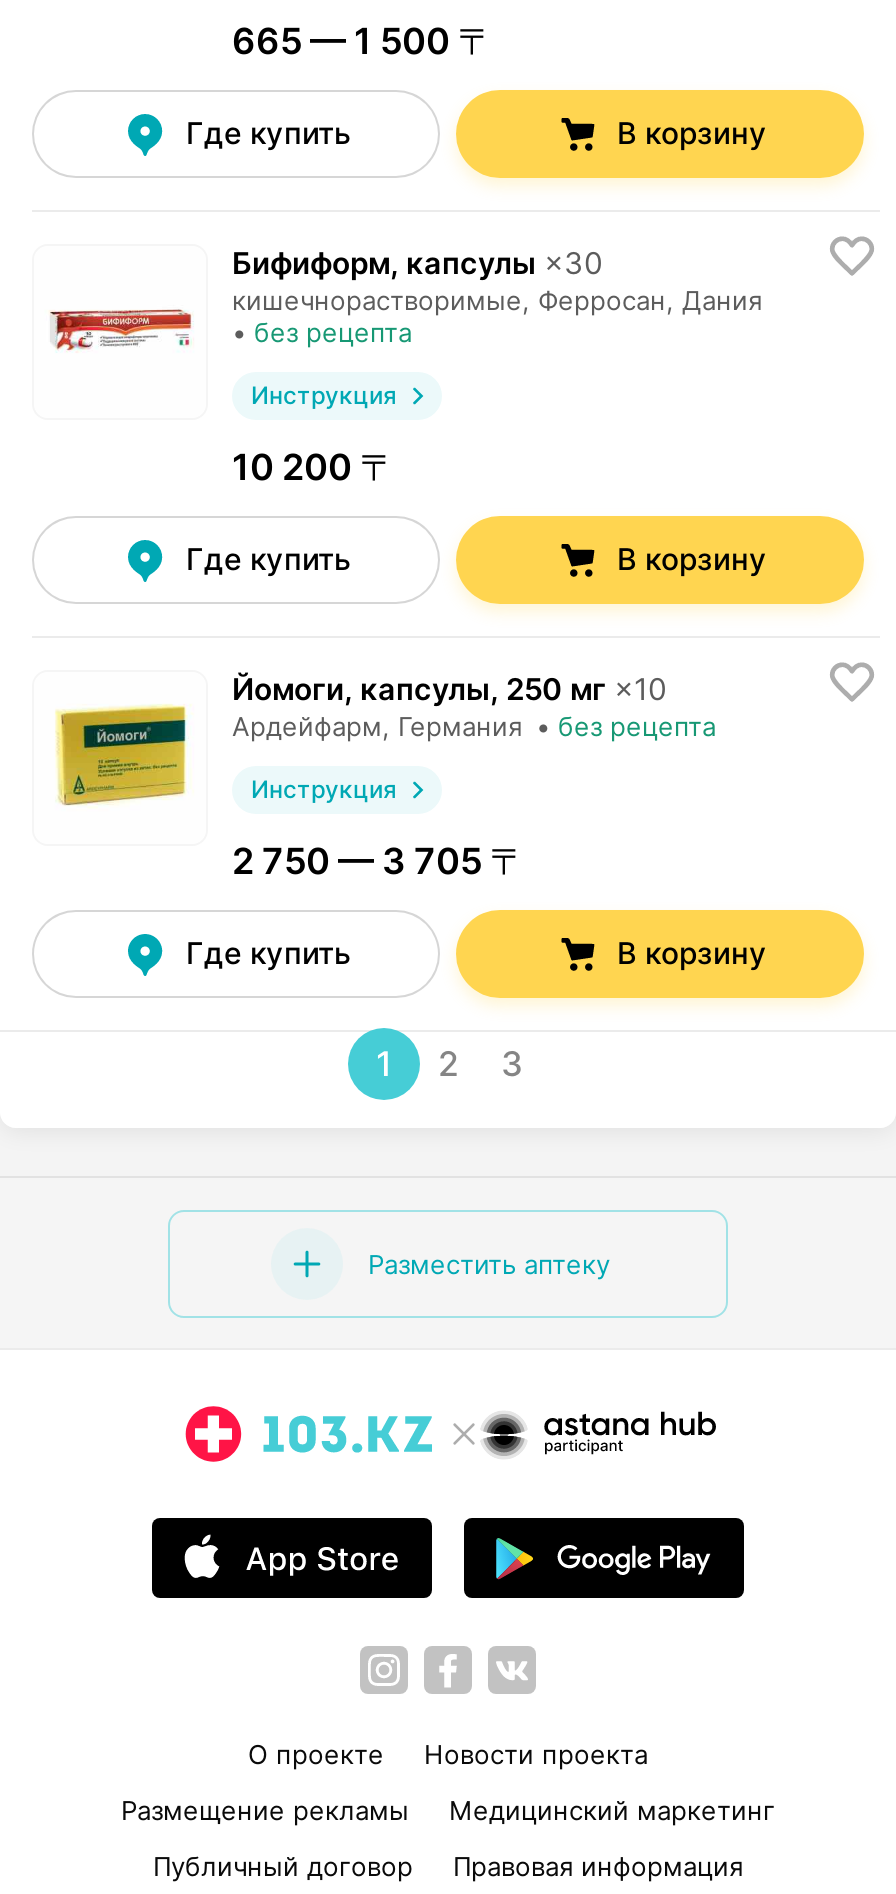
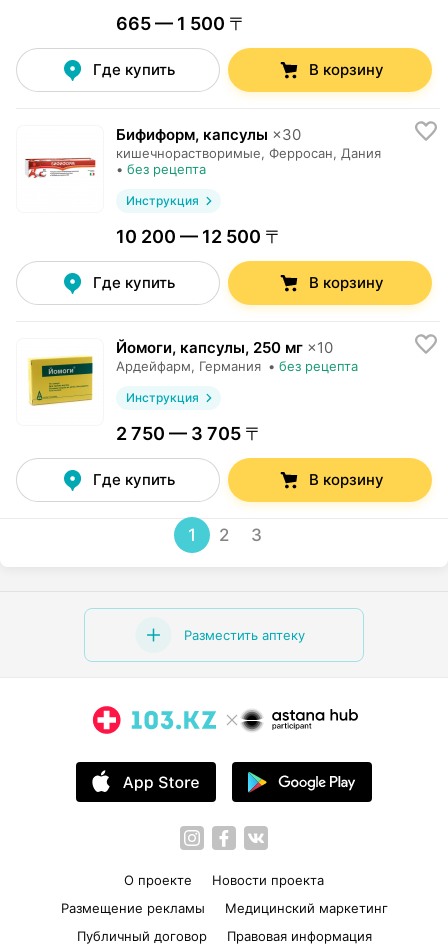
- 10 200 〒
+ 10 200 — 12 500 〒
